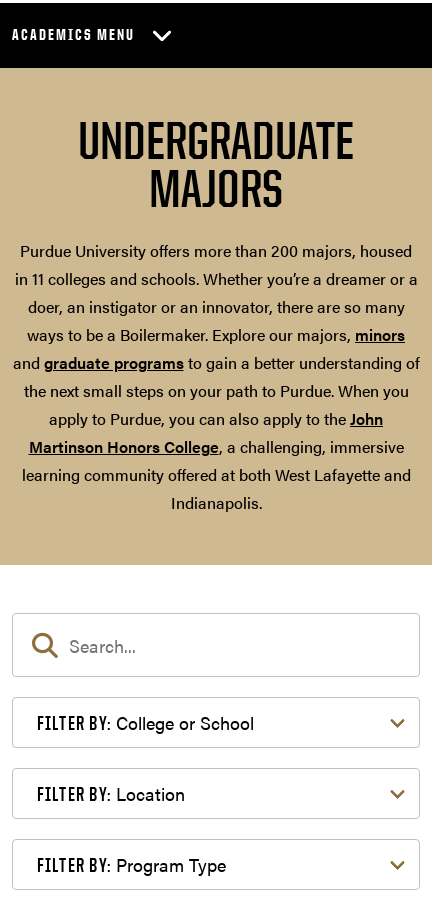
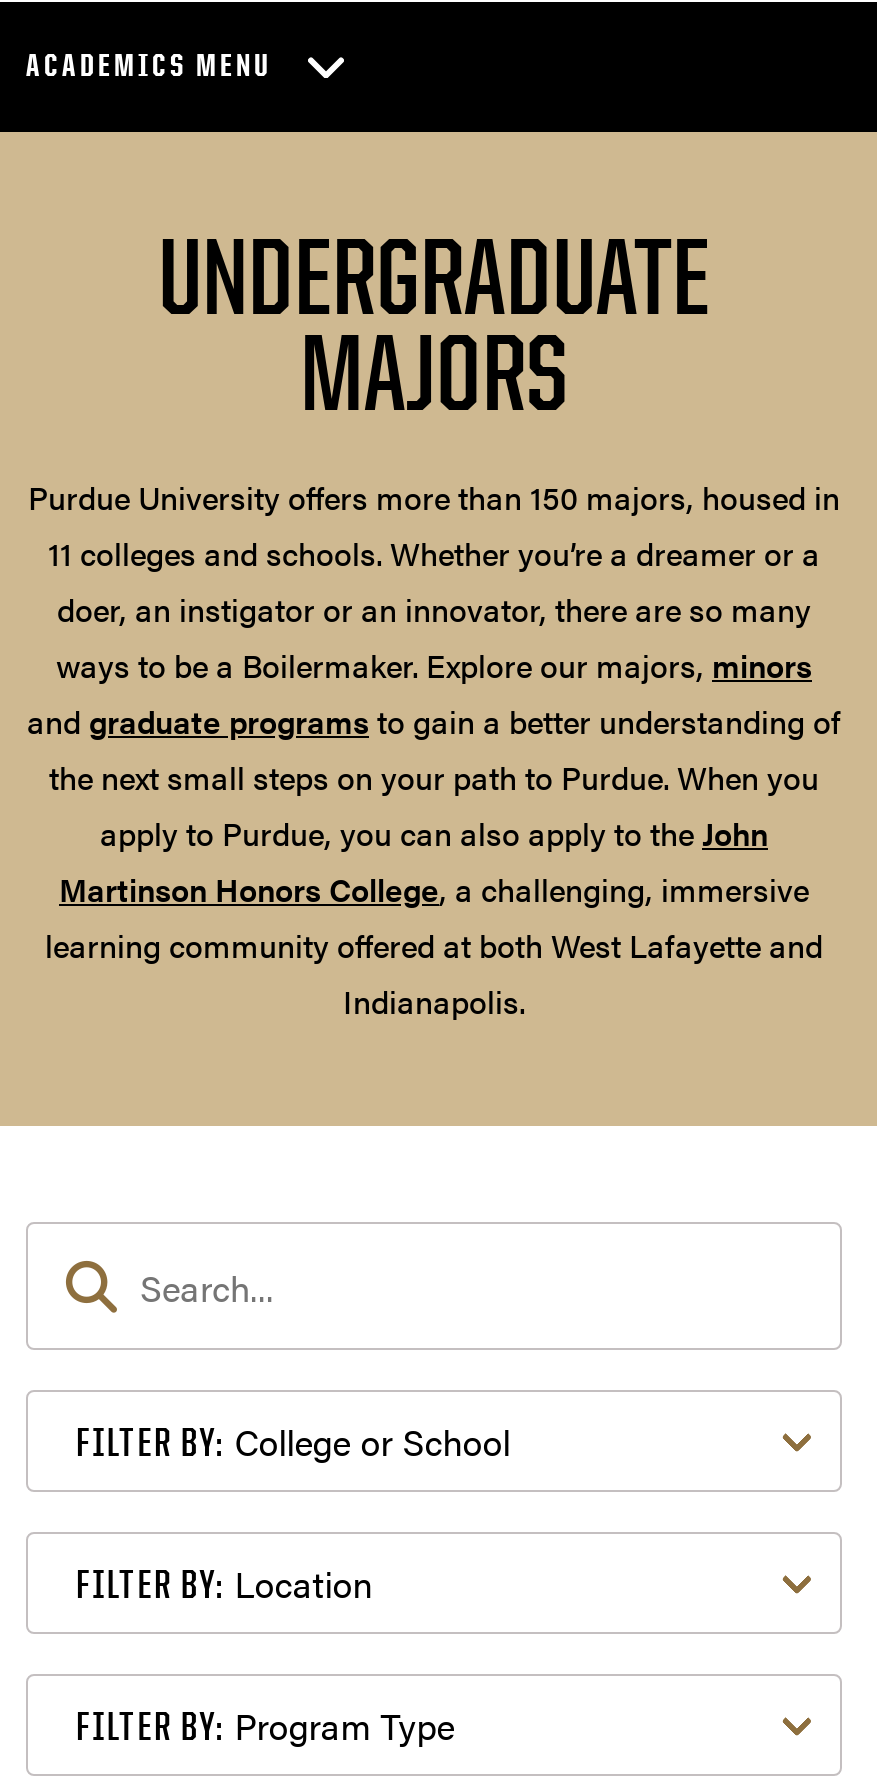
- Purdue University offers more than 200 majors, housed
- in 11 colleges and schools. Whether you’re a dreamer or a
+ Purdue University offers more than 150 majors, housed in
+ 11 colleges and schools. Whether you’re a dreamer or a
